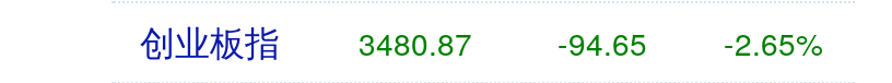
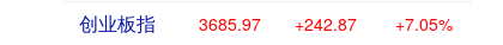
- 3480.87
+ 3685.97

- -94.65
+ +242.87

- -2.65%
+ +7.05%
